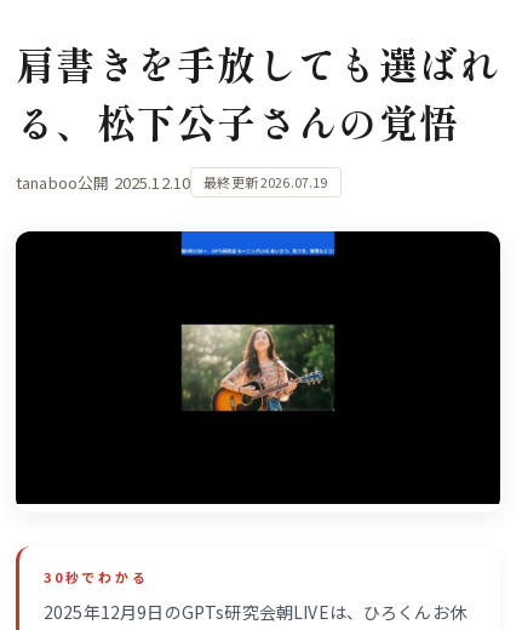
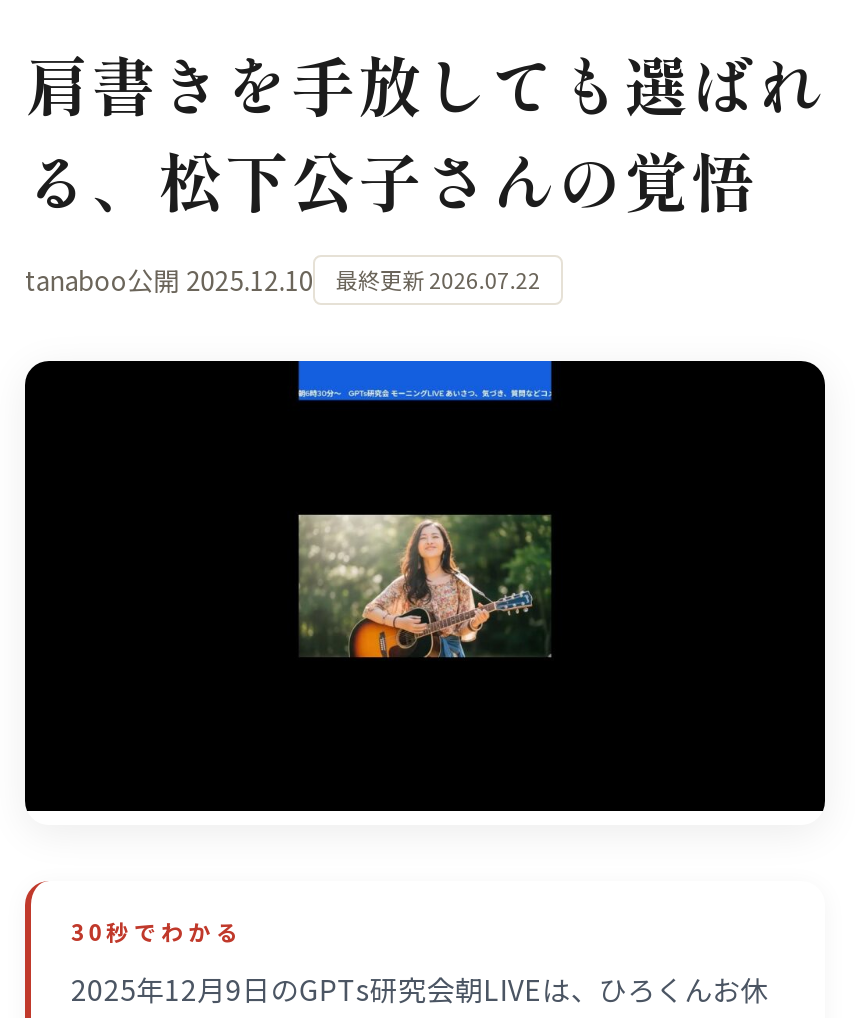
- tanaboo公開 2025.12.10 最終更新 2026.07.19
+ tanaboo公開 2025.12.10 最終更新 2026.07.22
